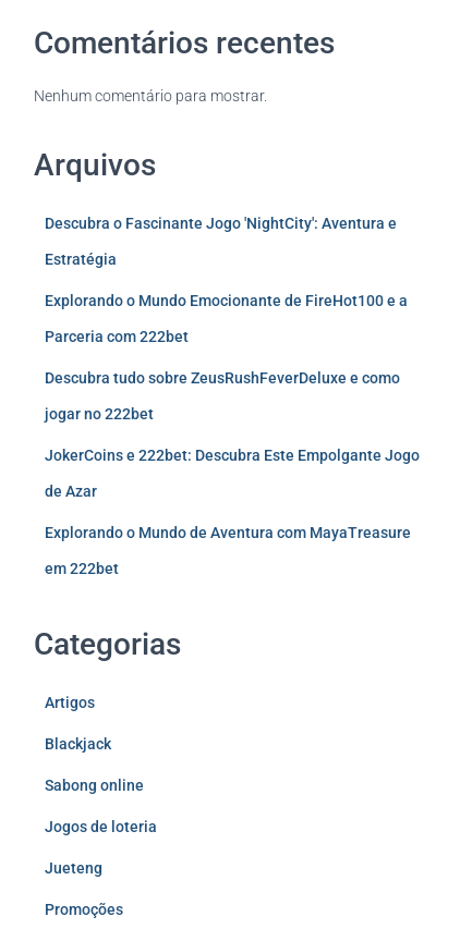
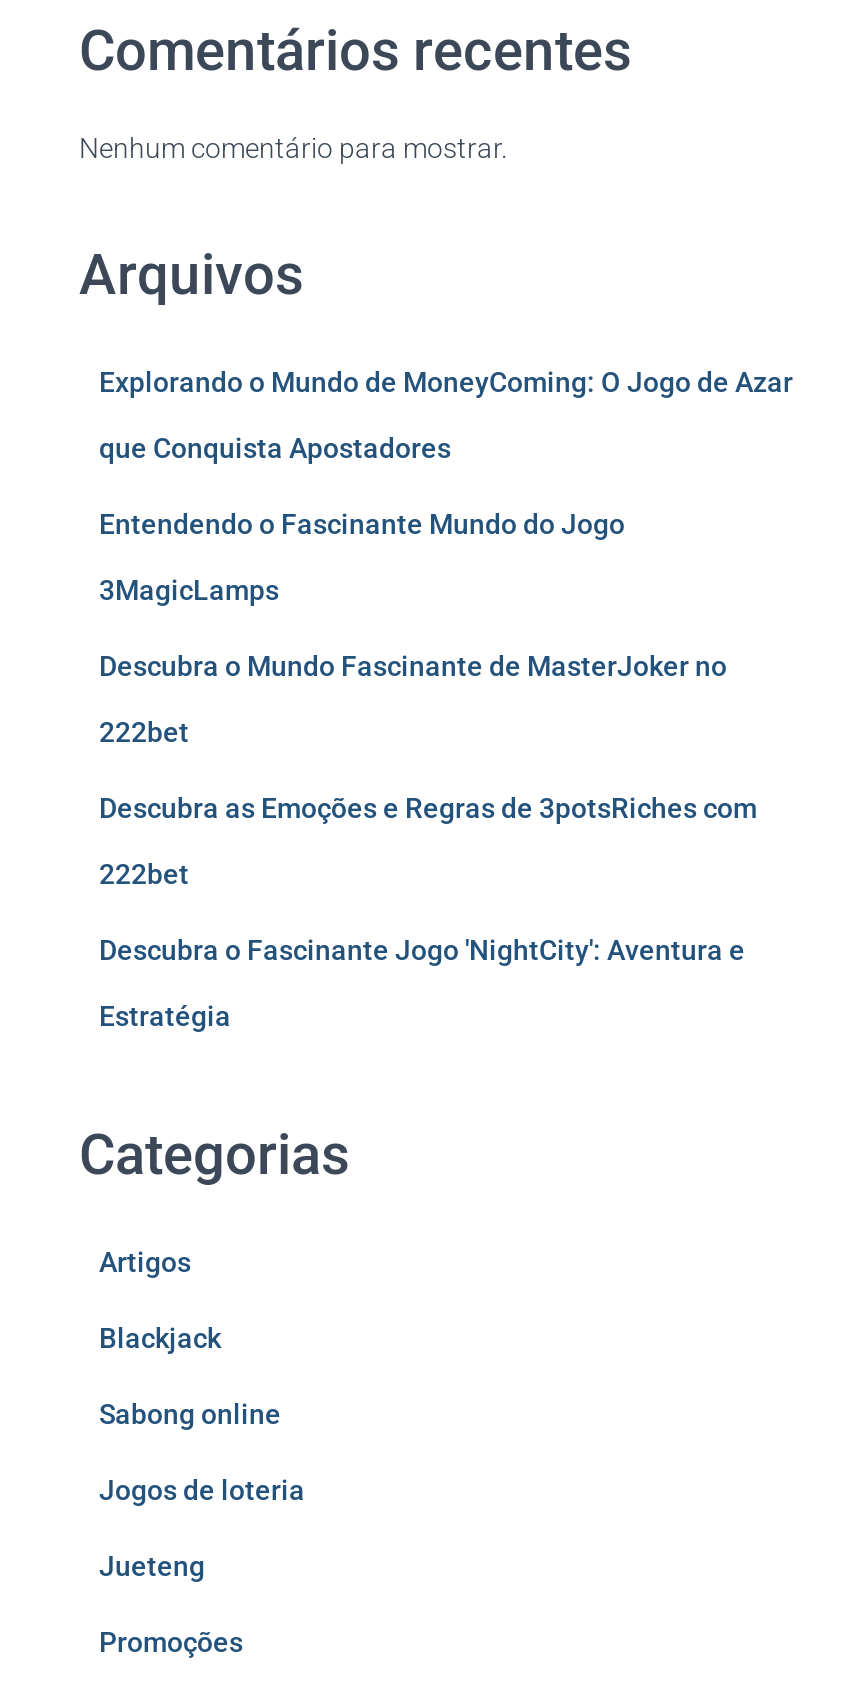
+ Explorando o Mundo de MoneyComing: O Jogo de Azar
+ que Conquista Apostadores
+ Entendendo o Fascinante Mundo do Jogo
+ 3MagicLamps
+ Descubra o Mundo Fascinante de MasterJoker no
+ 222bet
+ Descubra as Emoções e Regras de 3potsRiches com
+ 222bet

moved down: Descubra o Fascinante Jogo 'NightCity': Aventura e | Estratégia

- Explorando o Mundo Emocionante de FireHot100 e a
- Parceria com 222bet
- Descubra tudo sobre ZeusRushFeverDeluxe e como
- jogar no 222bet
- JokerCoins e 222bet: Descubra Este Empolgante Jogo
- de Azar
- Explorando o Mundo de Aventura com MayaTreasure
- em 222bet
